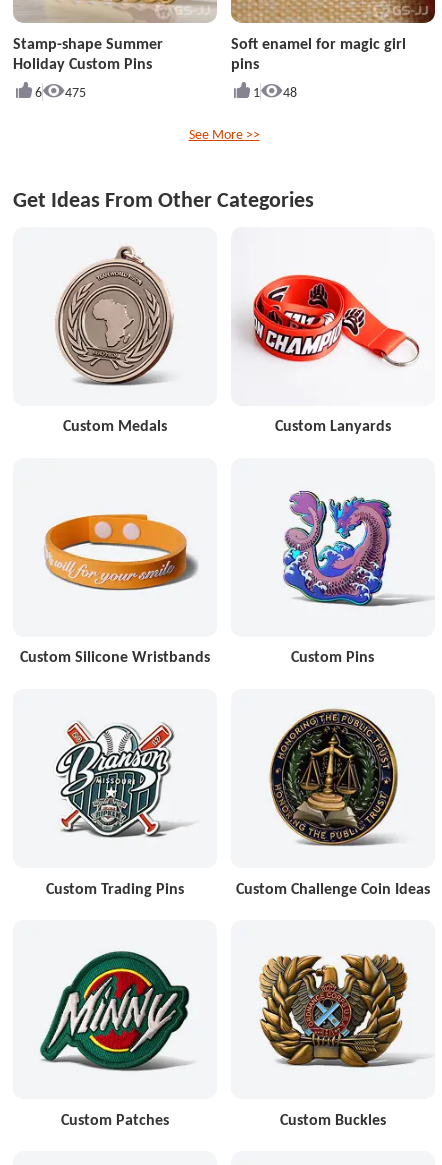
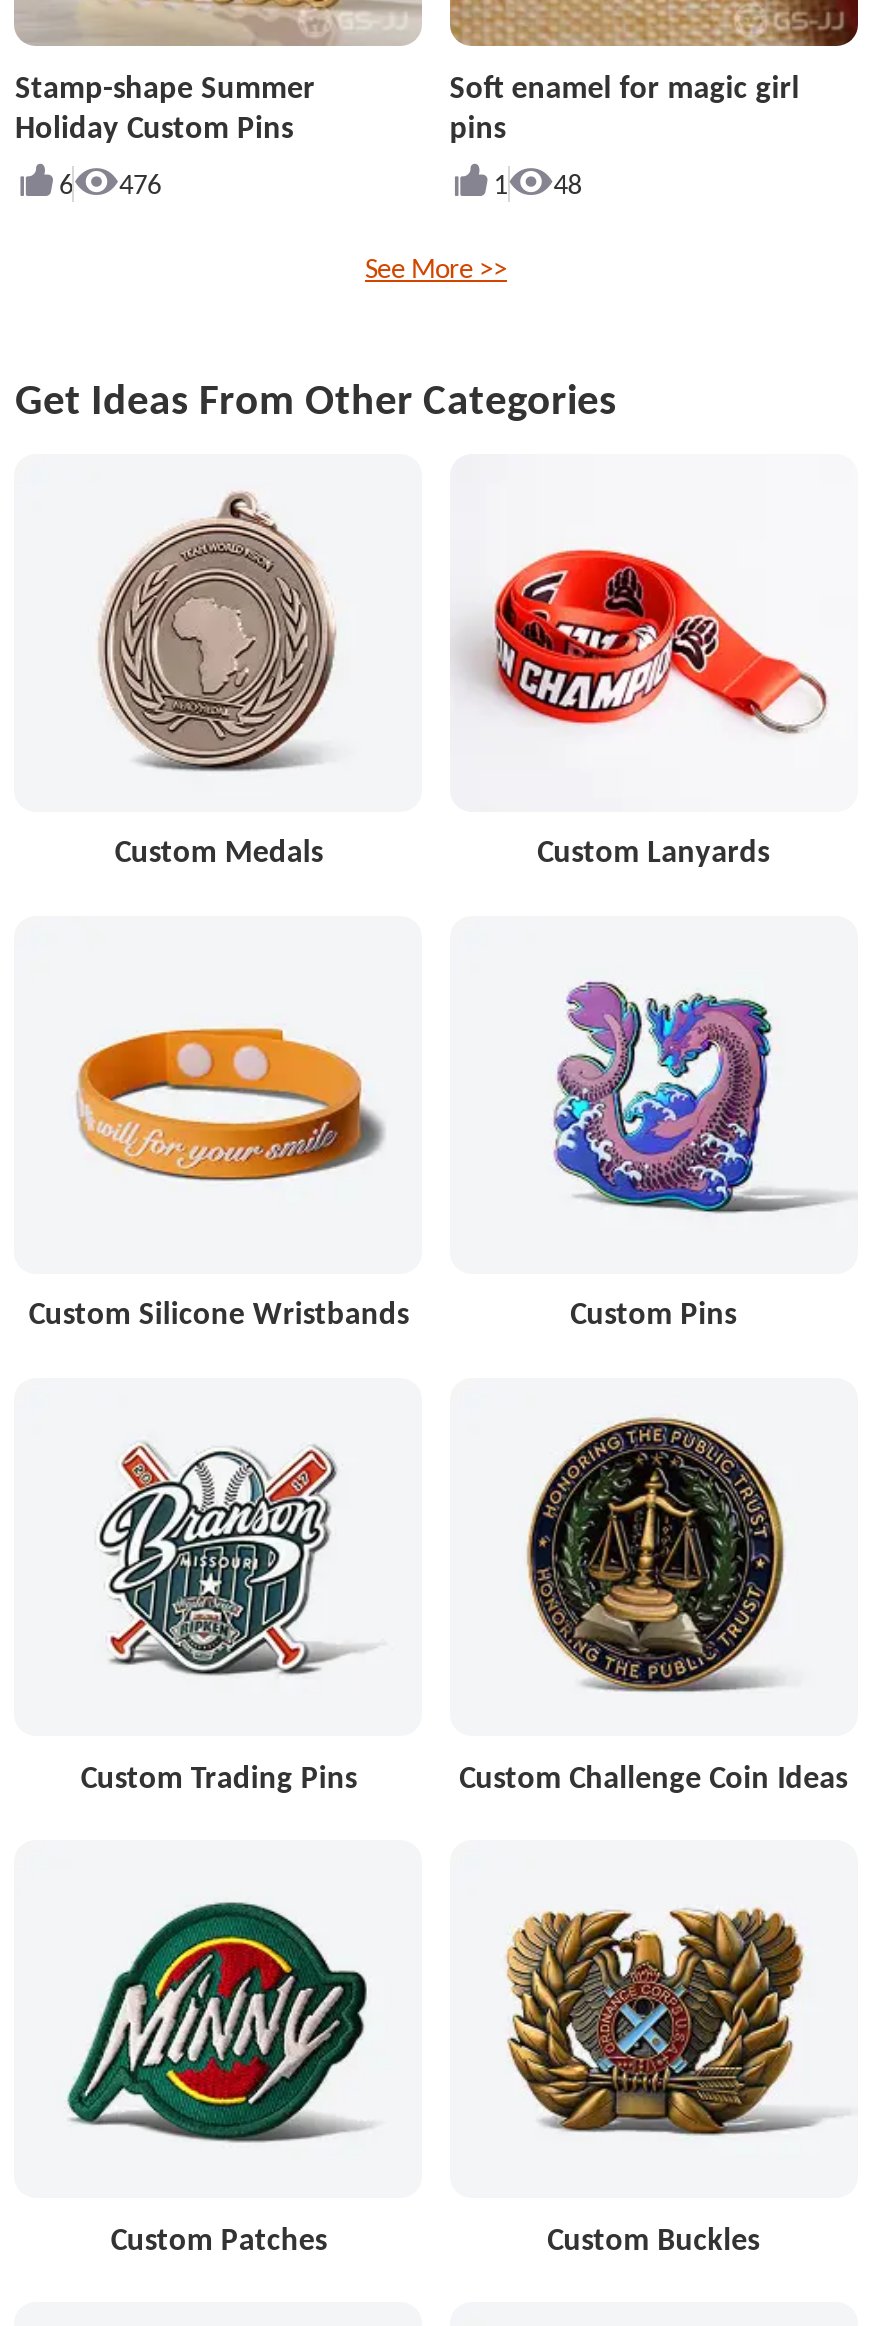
- 6 475
+ 6 476
